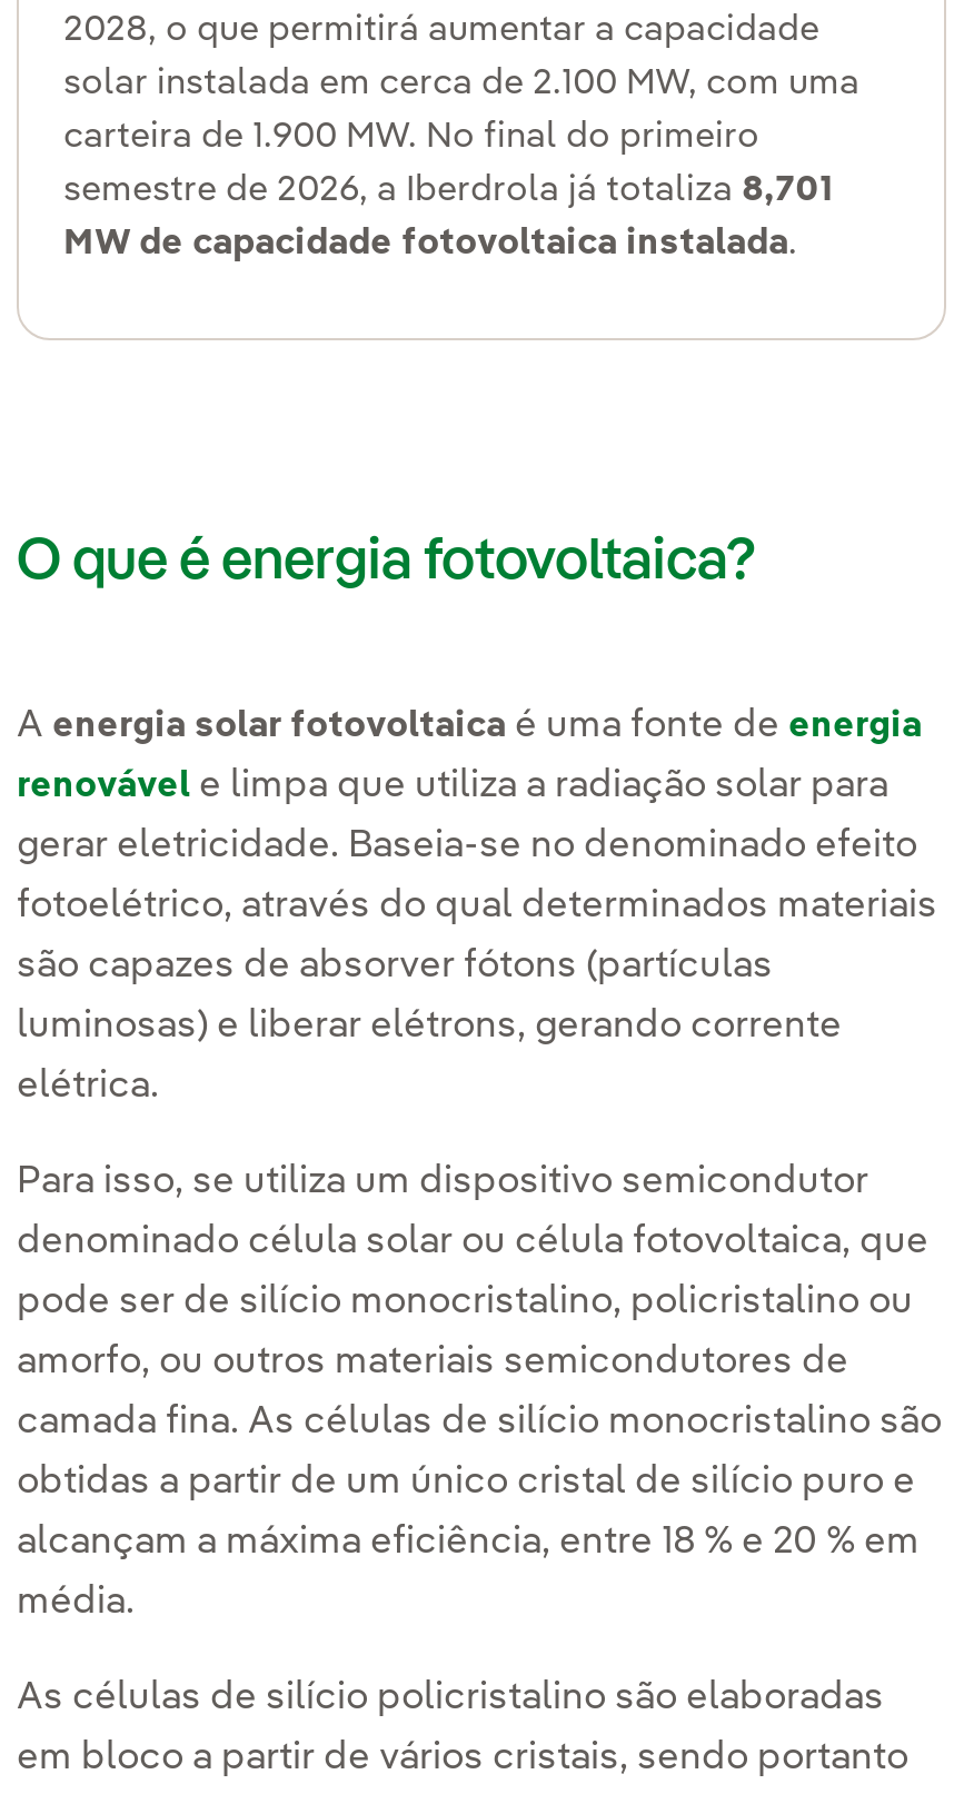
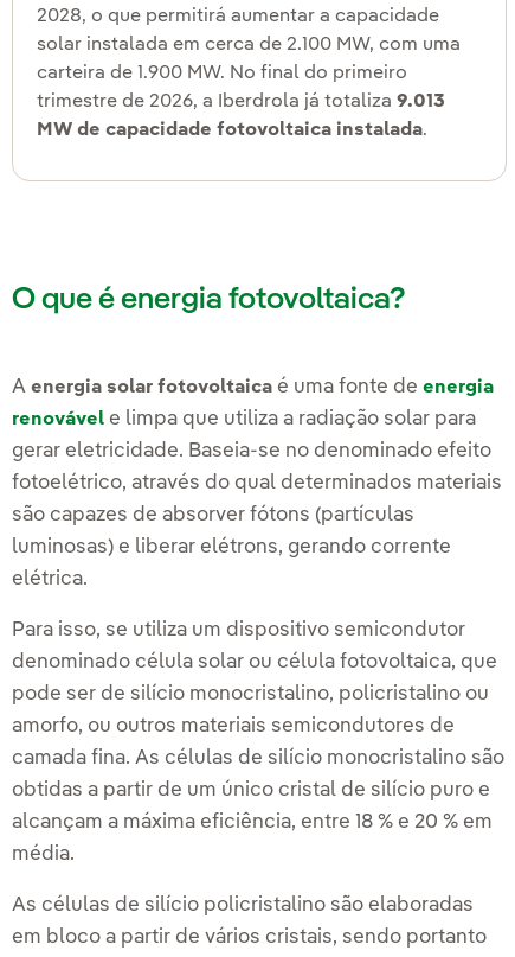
- semestre de 2026, a Iberdrola já totaliza 8,701
+ trimestre de 2026, a Iberdrola já totaliza 9.013
